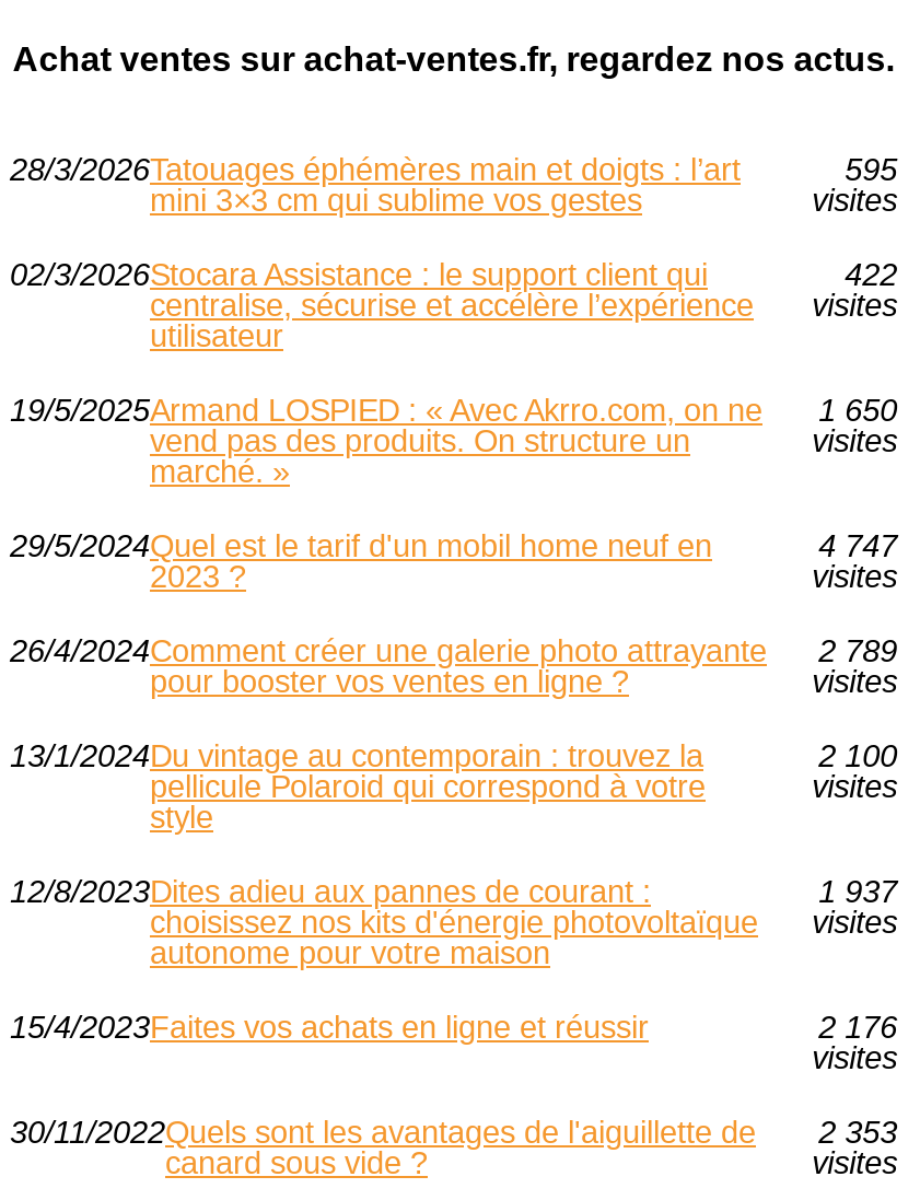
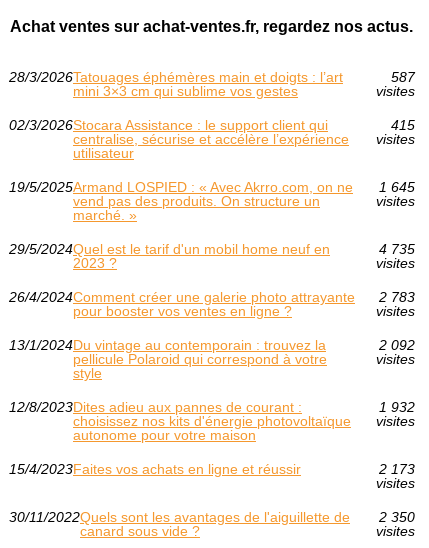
- 595
+ 587

- 422
+ 415

- 19/5/2025 Armand LOSPIED : « Avec Akrro.com, on ne 1 650
+ 19/5/2025 Armand LOSPIED : « Avec Akrro.com, on ne 1 645

- 4 747
+ 4 735

- 26/4/2024 Comment créer une galerie photo attrayante 2 789
+ 26/4/2024 Comment créer une galerie photo attrayante 2 783

- 2 100
+ 2 092

- 1 937
+ 1 932

- 2 176
+ 2 173

- 30/11/2022 Quels sont les avantages de l'aiguillette de 2 353
+ 30/11/2022 Quels sont les avantages de l'aiguillette de 2 350
